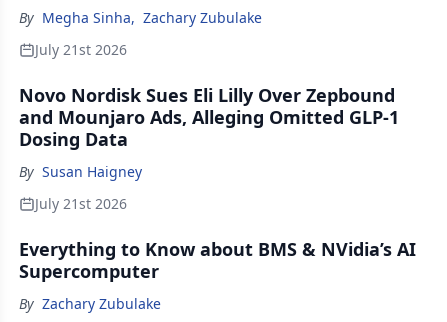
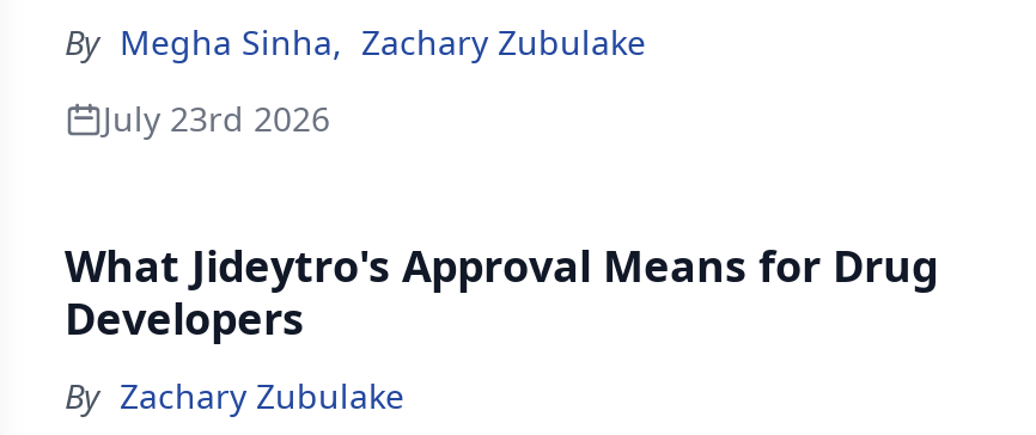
- July 21st 2026
- Novo Nordisk Sues Eli Lilly Over Zepbound
- and Mounjaro Ads, Alleging Omitted GLP-1
- Dosing Data
- By Susan Haigney
- July 21st 2026
- Everything to Know about BMS & NVidia’s AI
- Supercomputer
+ July 23rd 2026
+ What Jideytro's Approval Means for Drug
+ Developers
